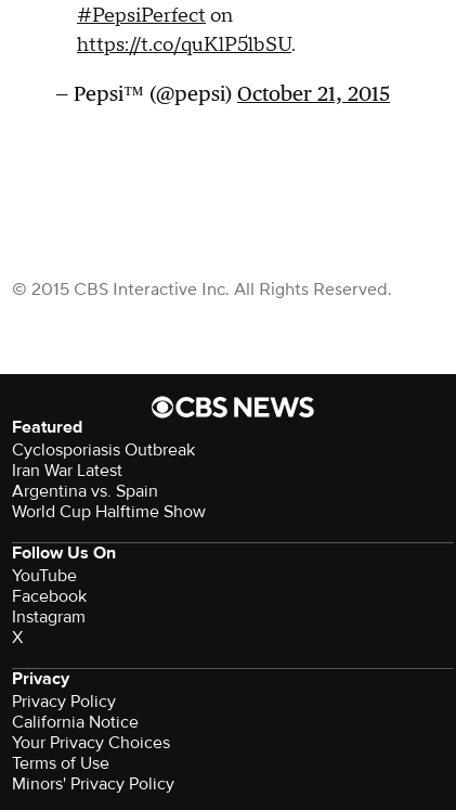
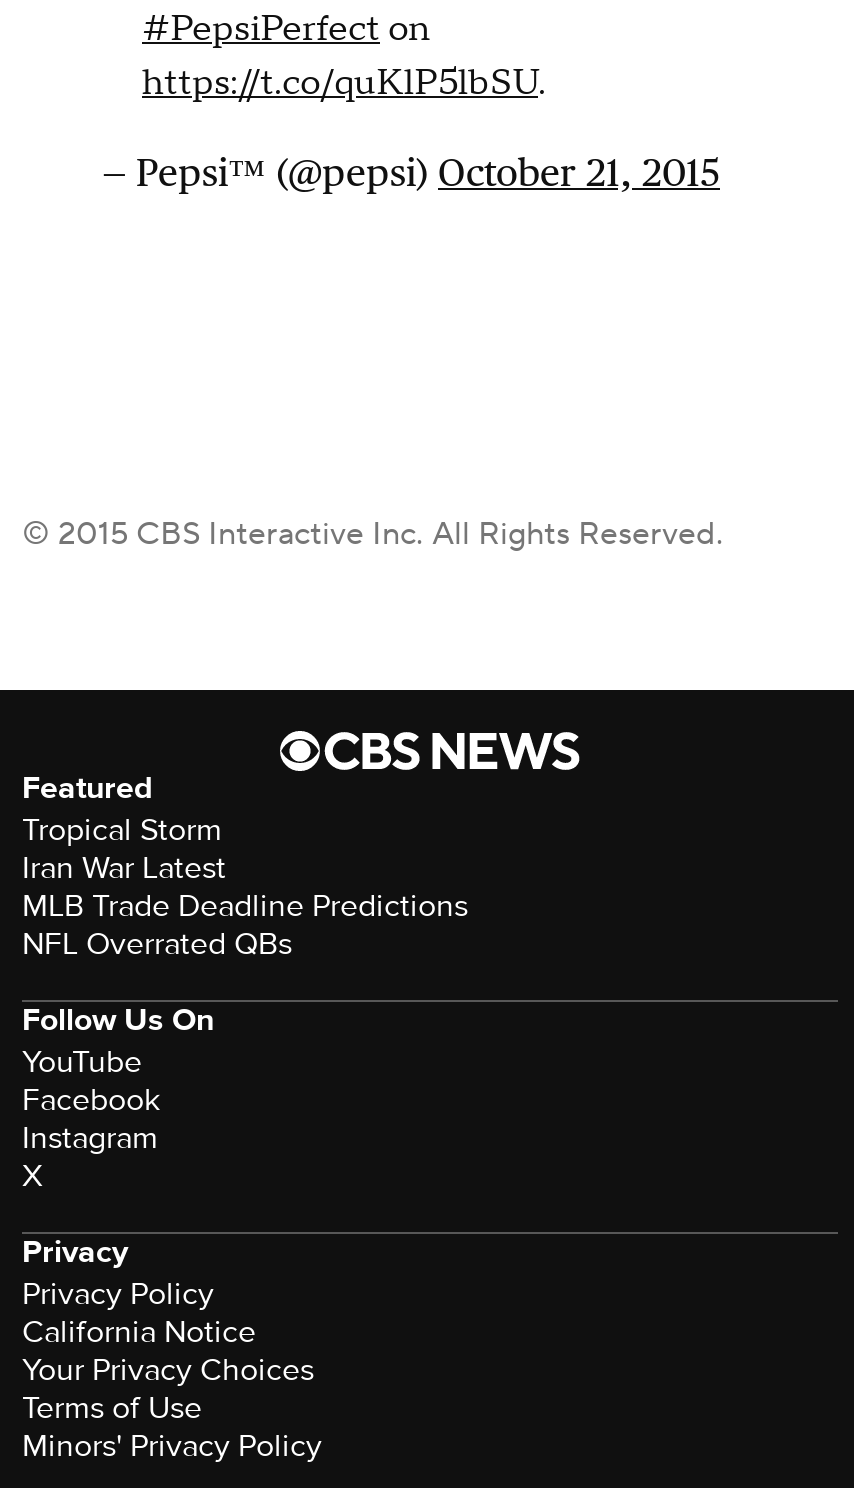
- Cyclosporiasis Outbreak
+ Tropical Storm

- Argentina vs. Spain
- World Cup Halftime Show
+ MLB Trade Deadline Predictions
+ NFL Overrated QBs
